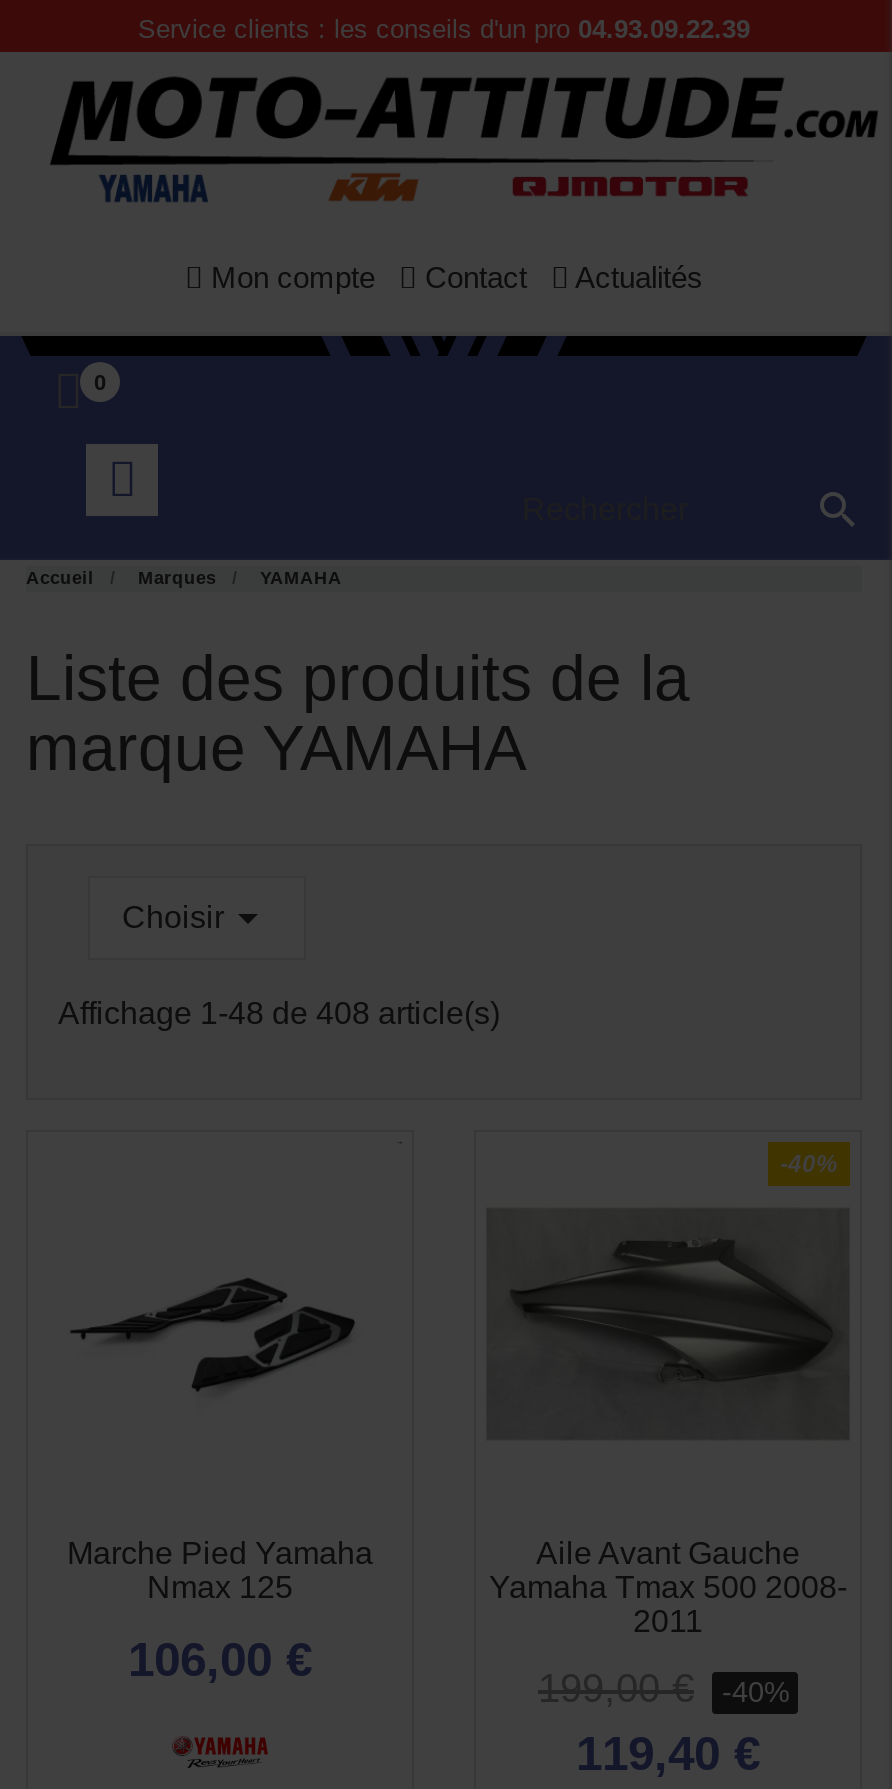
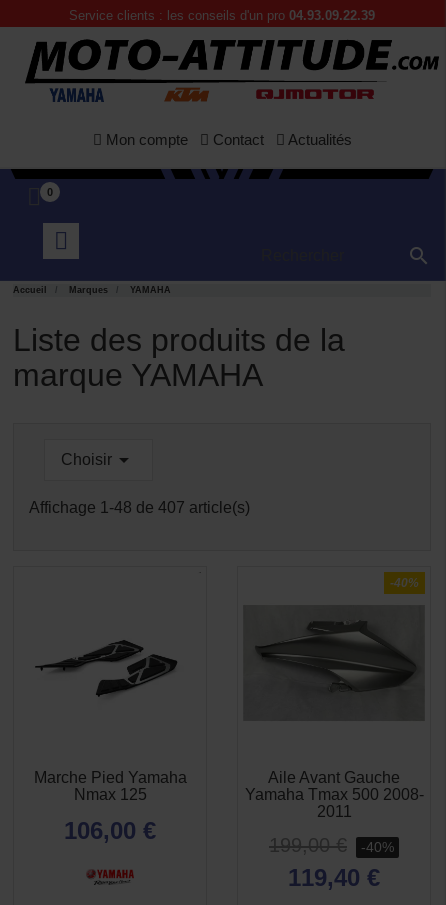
- Affichage 1-48 de 408 article(s)
+ Affichage 1-48 de 407 article(s)
